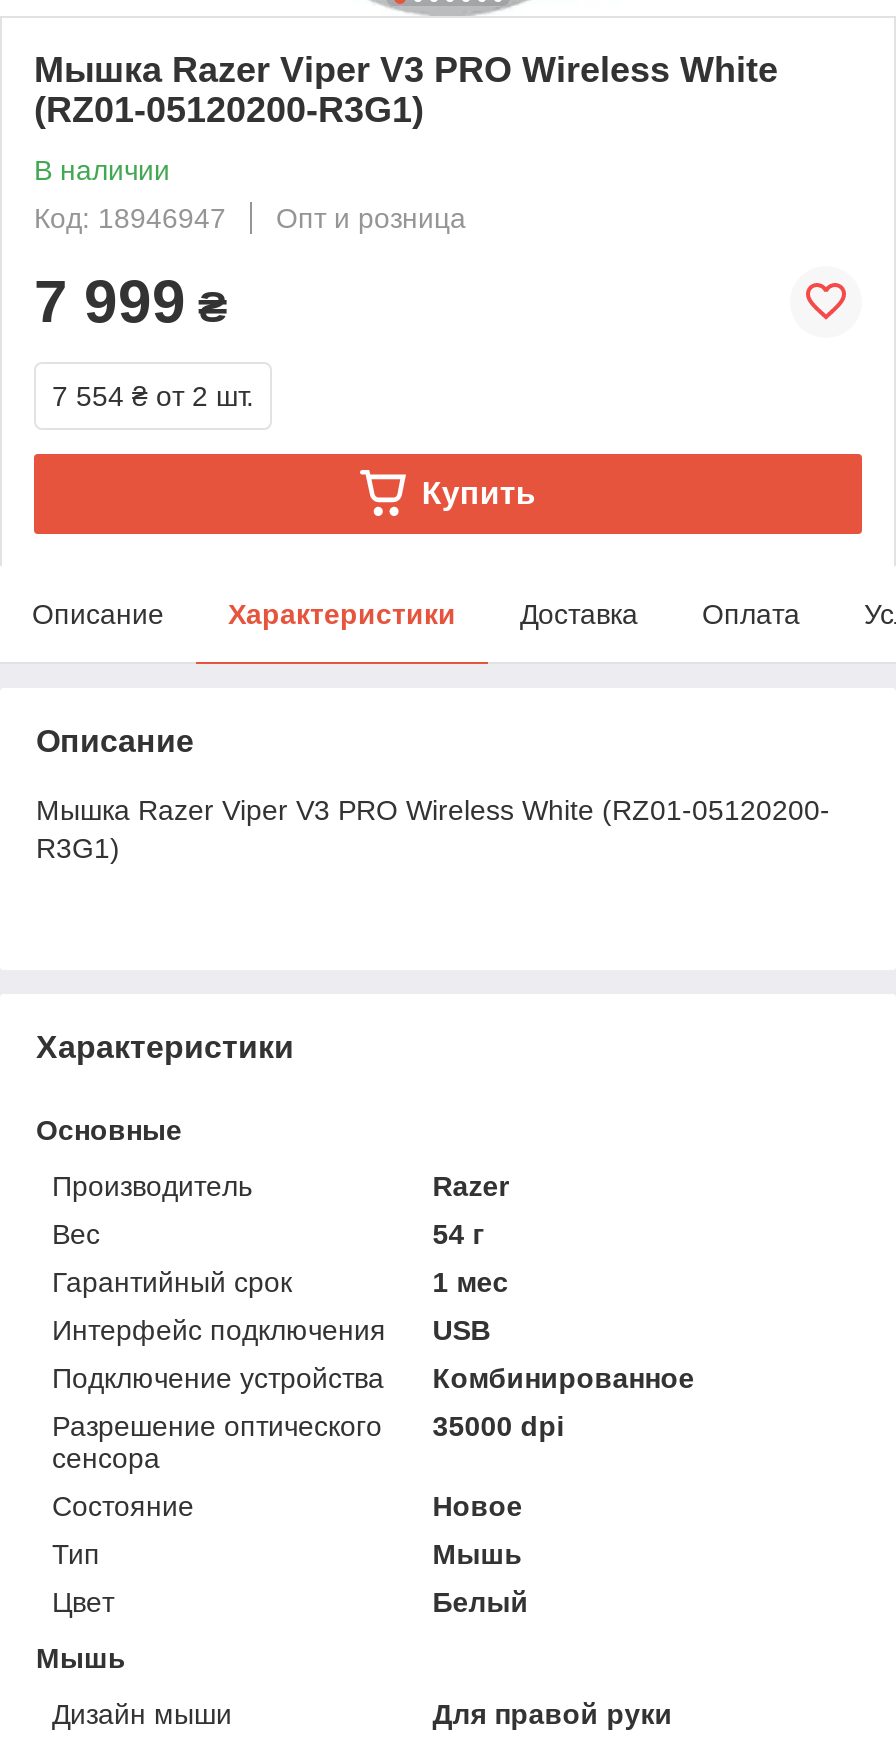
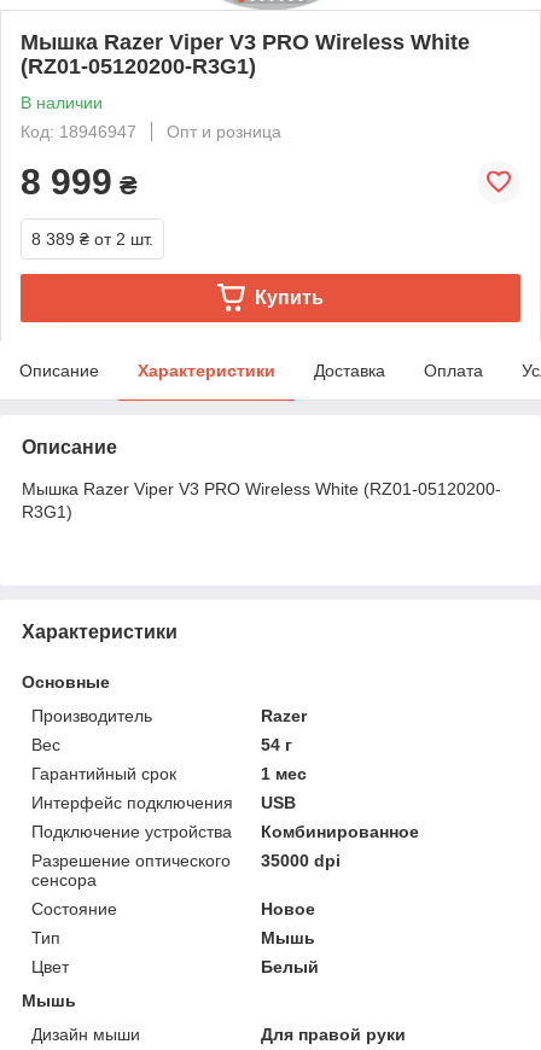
- 7 999 ₴
+ 8 999 ₴

- 7 554 ₴ от 2 шт.
+ 8 389 ₴ от 2 шт.
